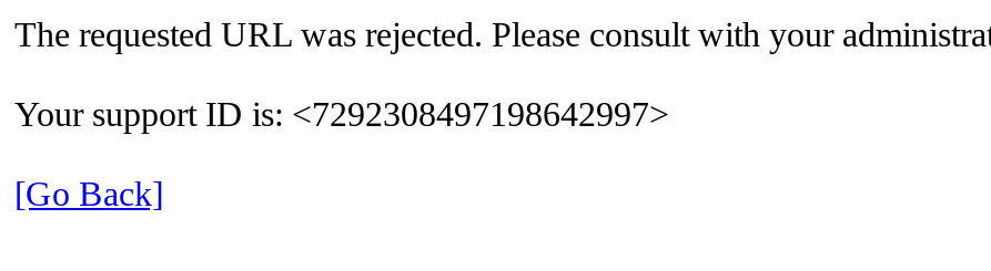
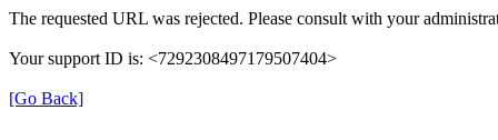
- Your support ID is: <7292308497198642997>
+ Your support ID is: <7292308497179507404>
